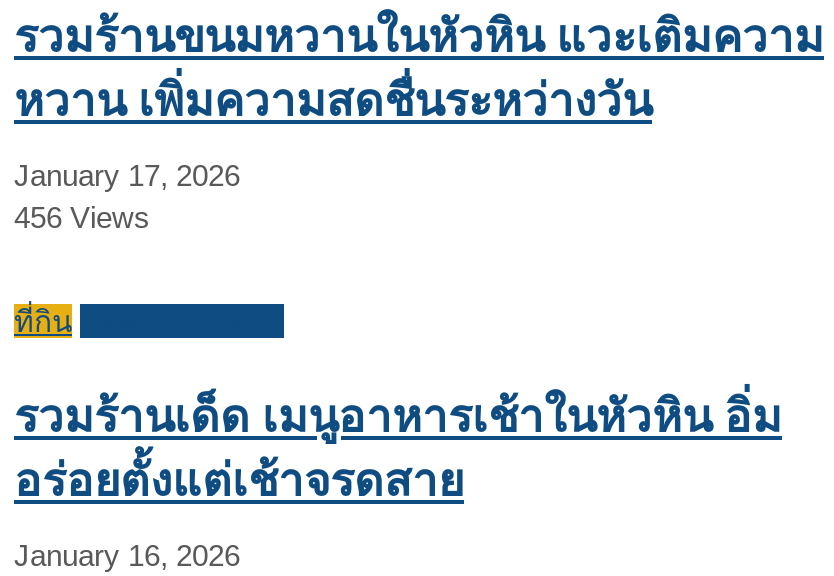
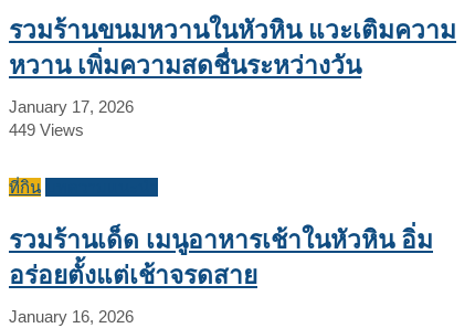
- 456 Views
+ 449 Views
